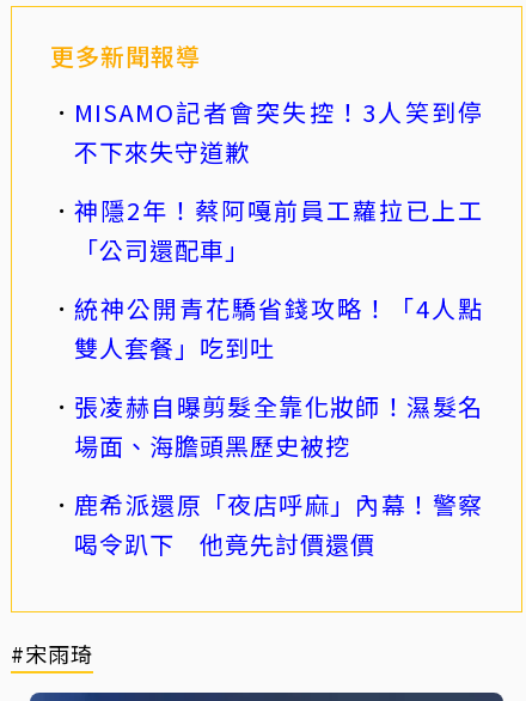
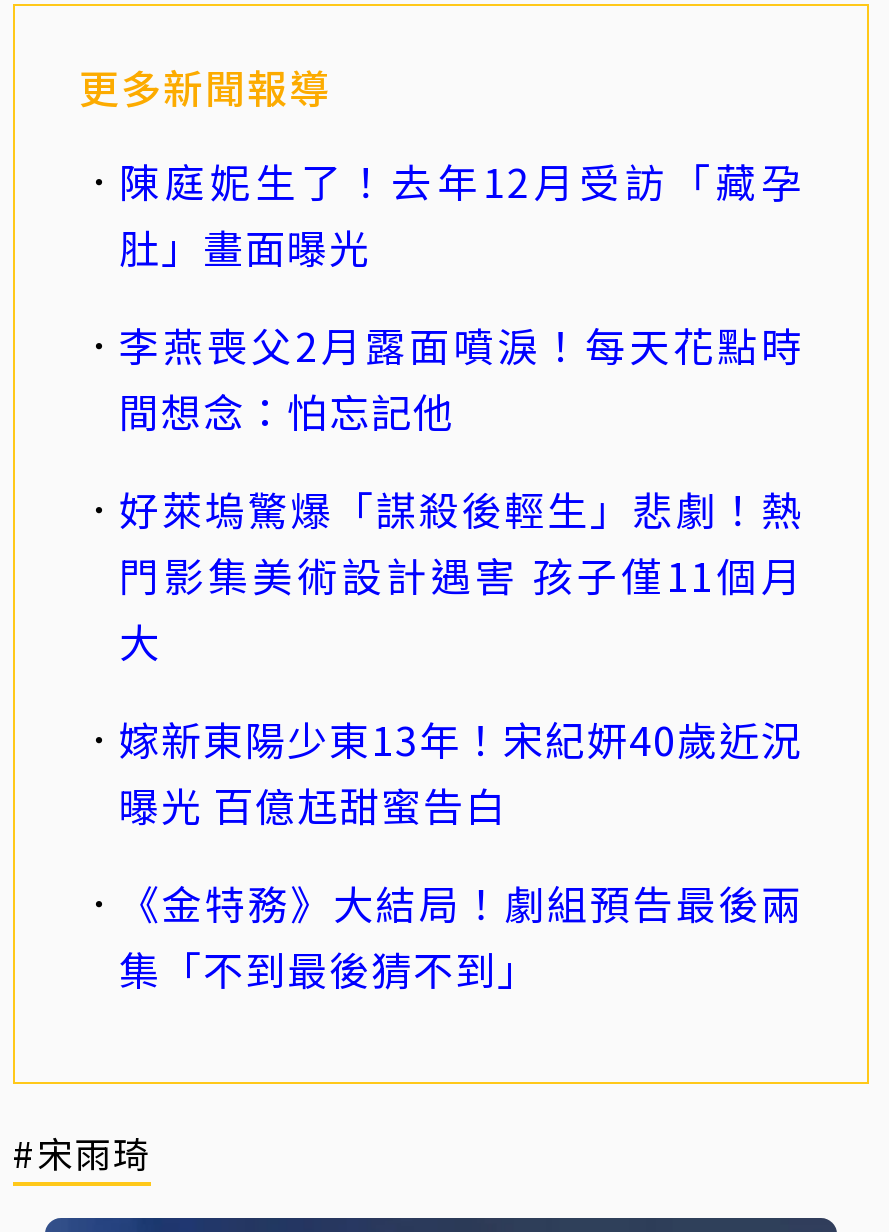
- MISAMO記者會突失控！3人笑到停
- 不下來失守道歉
+ 陳庭妮生了！去年12月受訪「藏孕
+ 肚」畫面曝光

- 神隱2年！蔡阿嘎前員工蘿拉已上工
- 「公司還配車」
+ 李燕喪父2月露面噴淚！每天花點時
+ 間想念：怕忘記他

- 統神公開青花驕省錢攻略！「4人點
- 雙人套餐」吃到吐
+ 好萊塢驚爆「謀殺後輕生」悲劇！熱
+ 門影集美術設計遇害 孩子僅11個月
+ 大

- 張凌赫自曝剪髮全靠化妝師！濕髮名
- 場面、海膽頭黑歷史被挖
+ 嫁新東陽少東13年！宋紀妍40歲近況
+ 曝光 百億尪甜蜜告白

- 鹿希派還原「夜店呼麻」內幕！警察
- 喝令趴下 他竟先討價還價
+ 《金特務》大結局！劇組預告最後兩
+ 集「不到最後猜不到」
